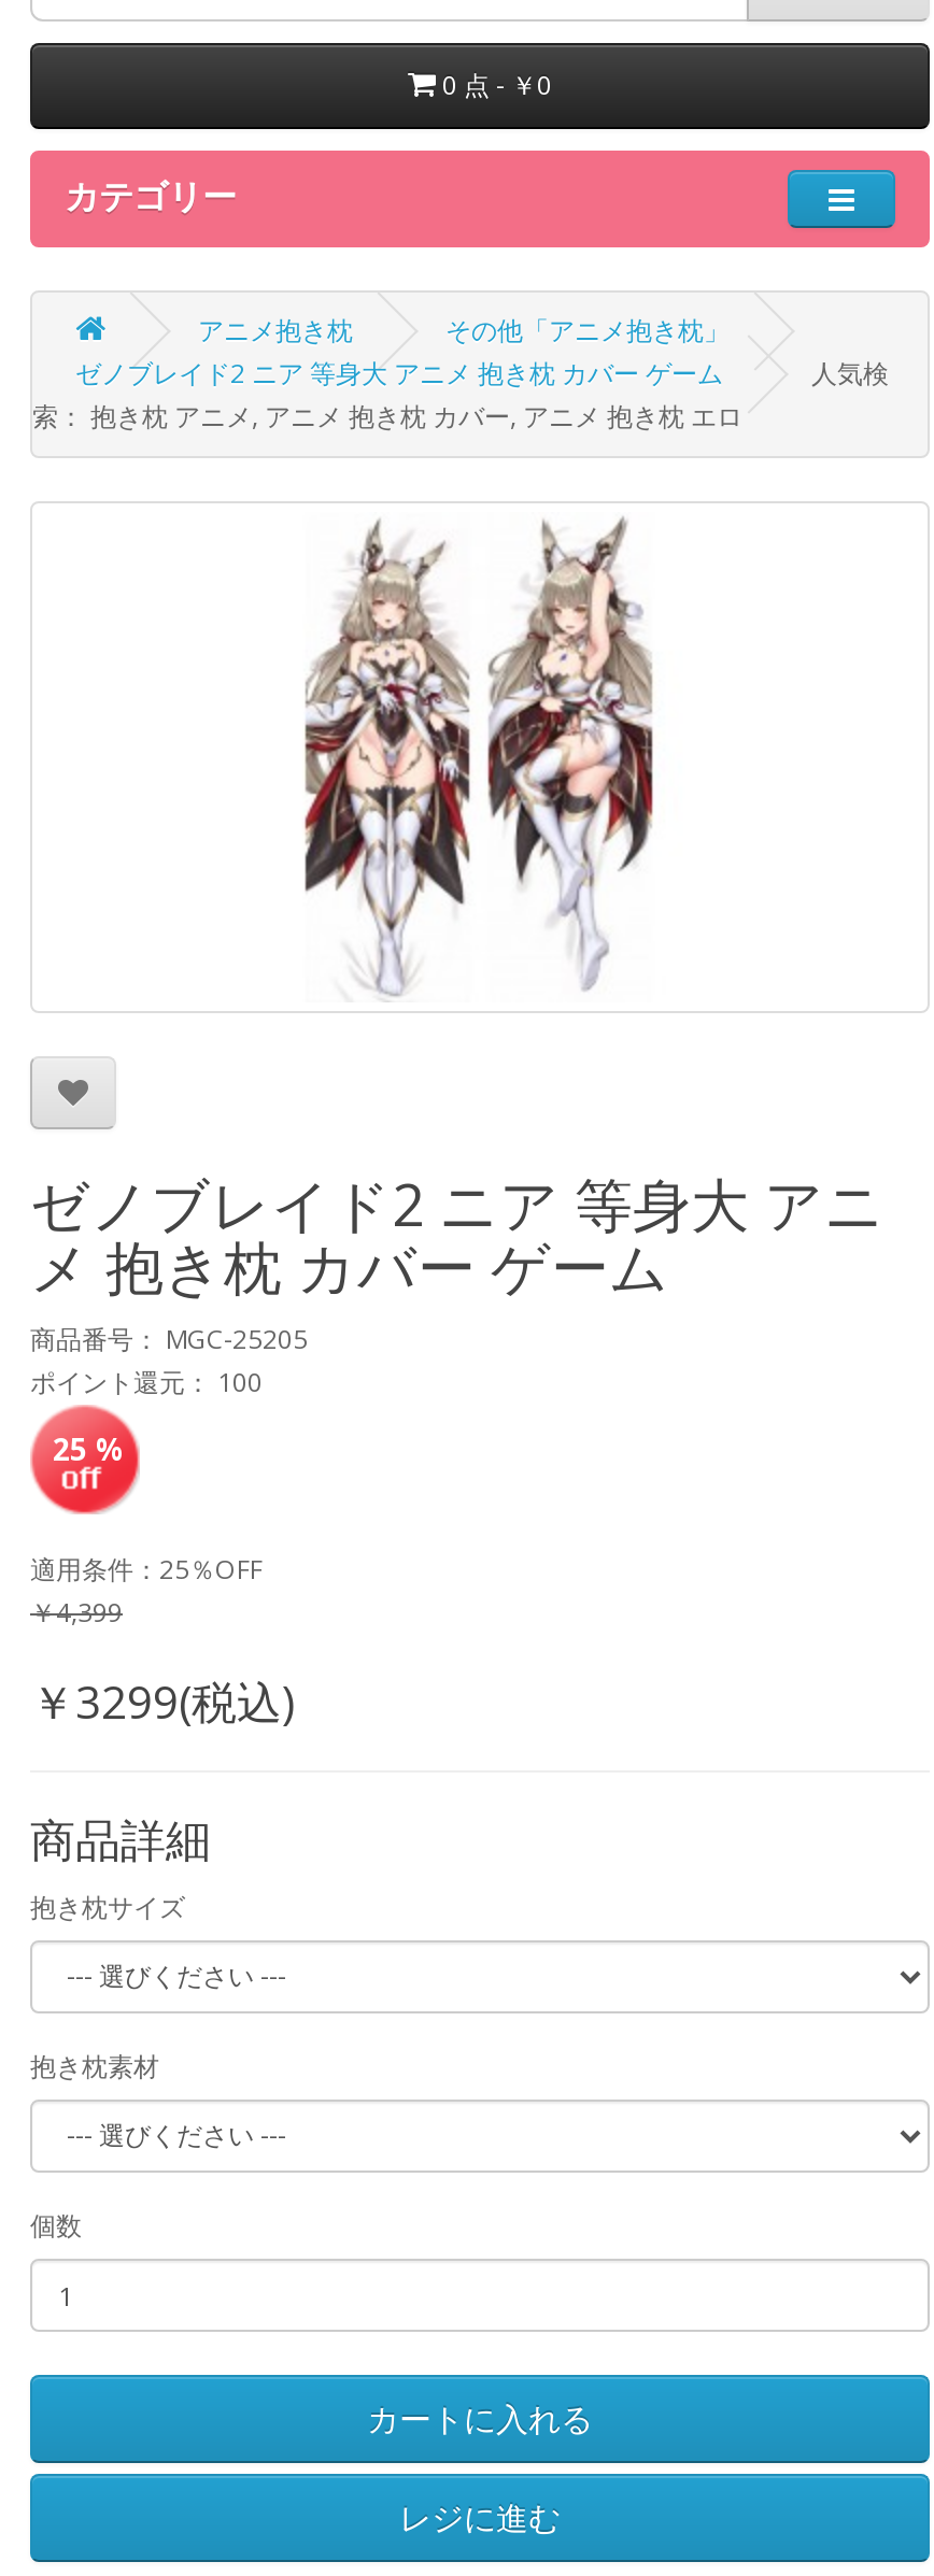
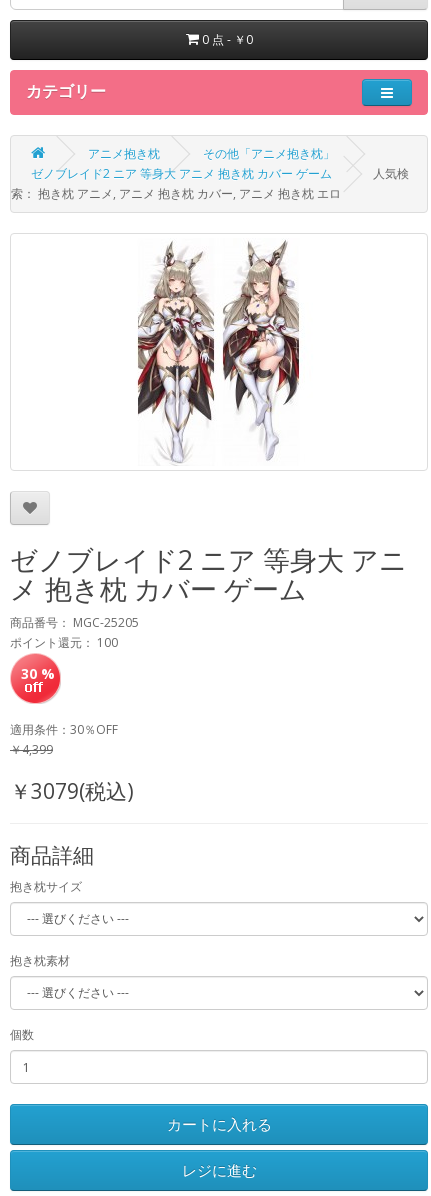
- 25 %
+ 30 %

- 適用条件：25％OFF
+ 適用条件：30％OFF

- ￥3299(税込)
+ ￥3079(税込)
